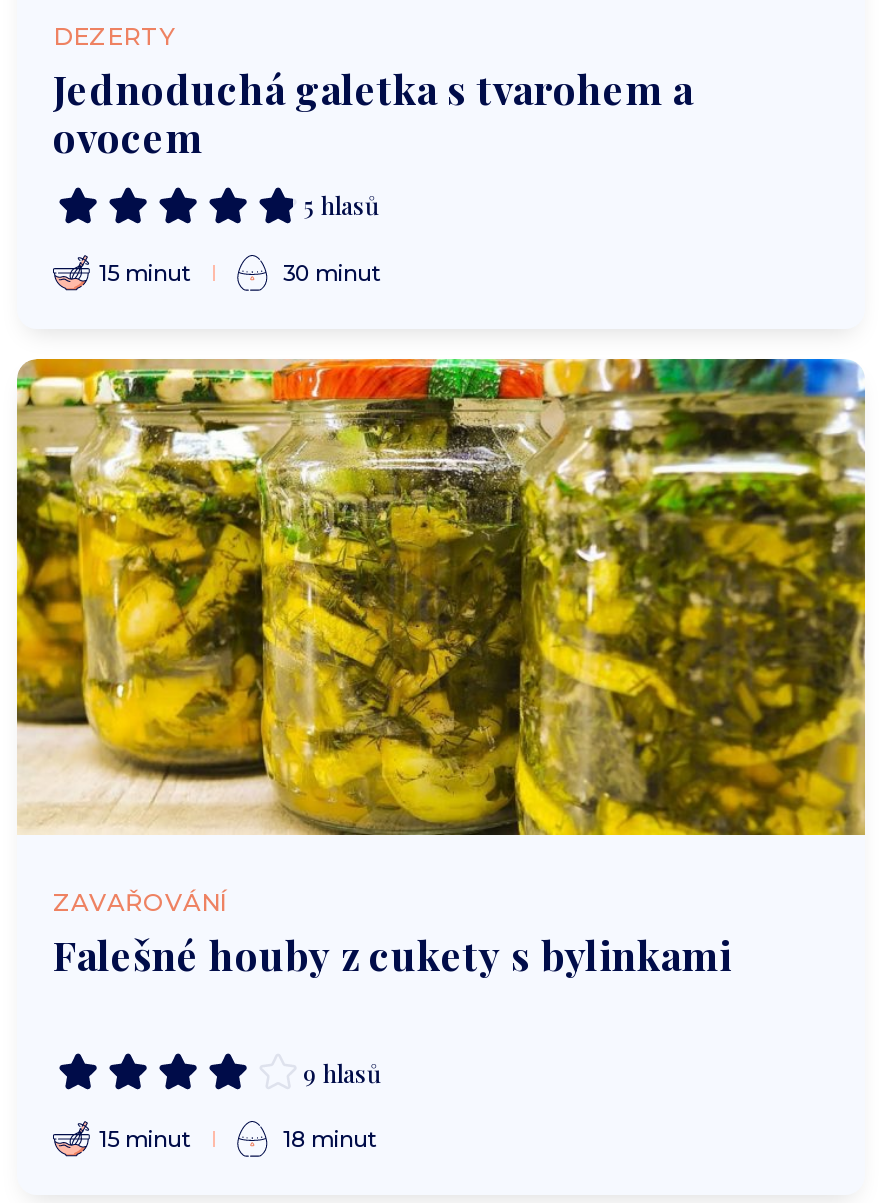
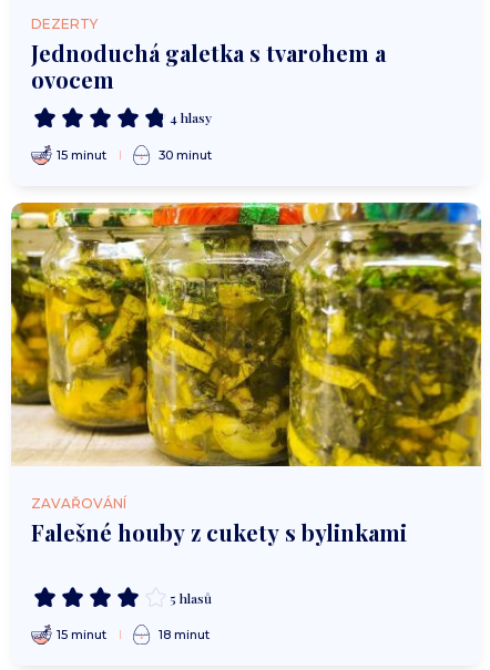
- 5 hlasů
+ 4 hlasy

- 9 hlasů
+ 5 hlasů
